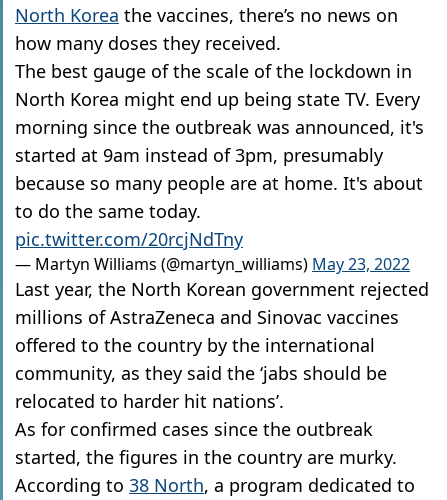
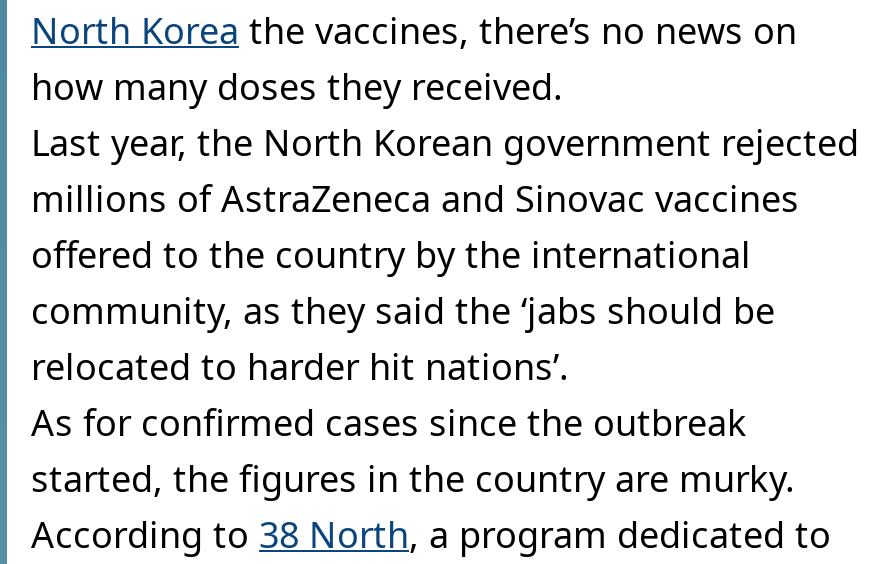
- The best gauge of the scale of the lockdown in
- North Korea might end up being state TV. Every
- morning since the outbreak was announced, it's
- started at 9am instead of 3pm, presumably
- because so many people are at home. It's about
- to do the same today.
- pic.twitter.com/20rcjNdTny
- — Martyn Williams (@martyn_williams) May 23, 2022
